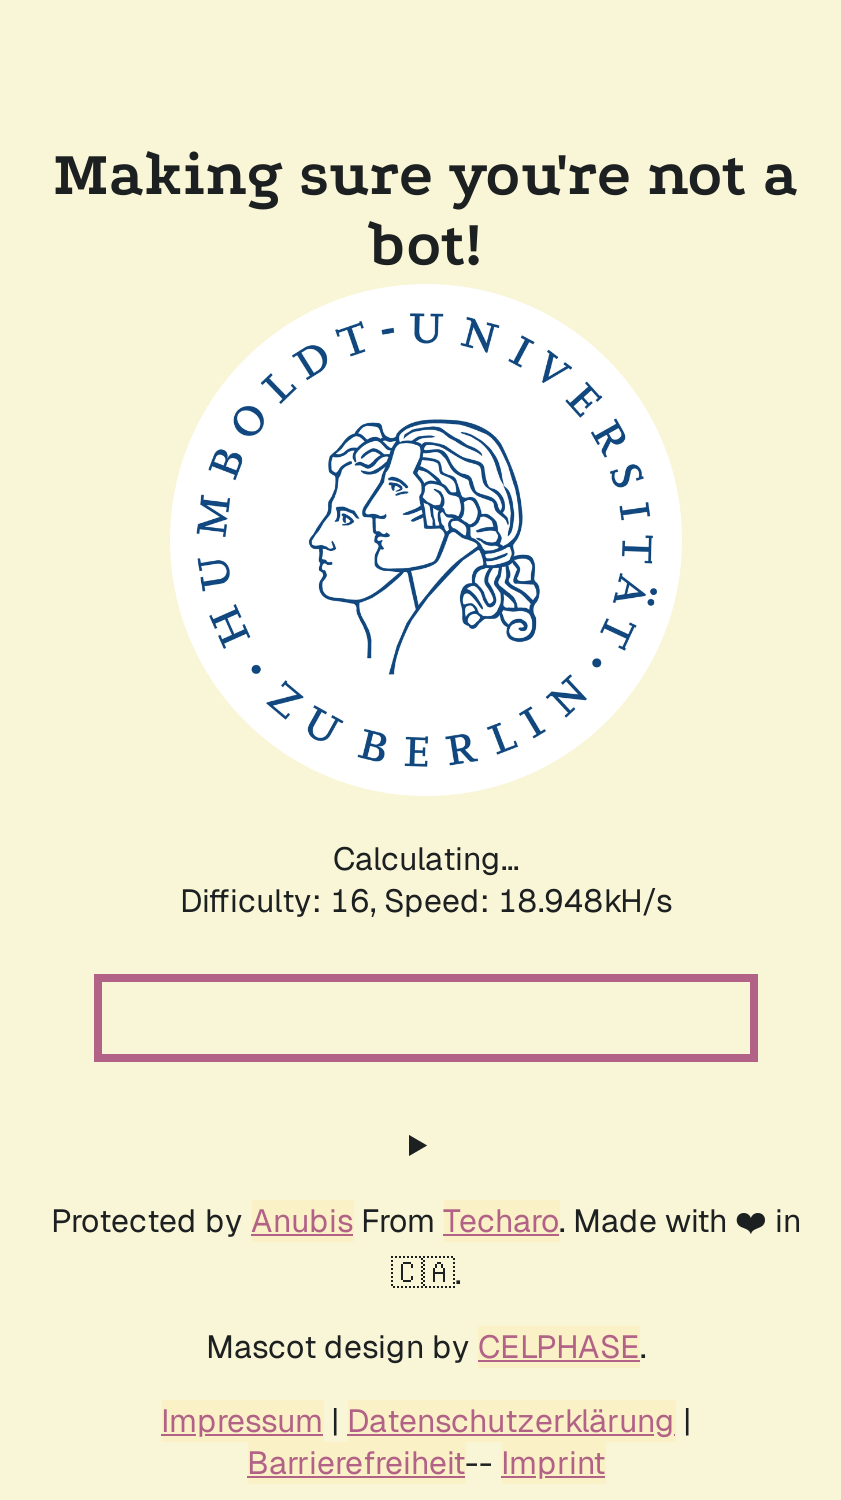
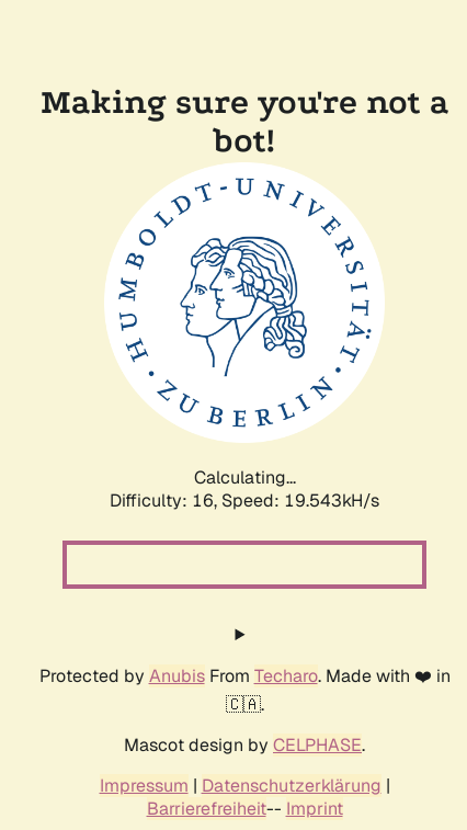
- Difficulty: 16, Speed: 18.948kH/s
+ Difficulty: 16, Speed: 19.543kH/s
